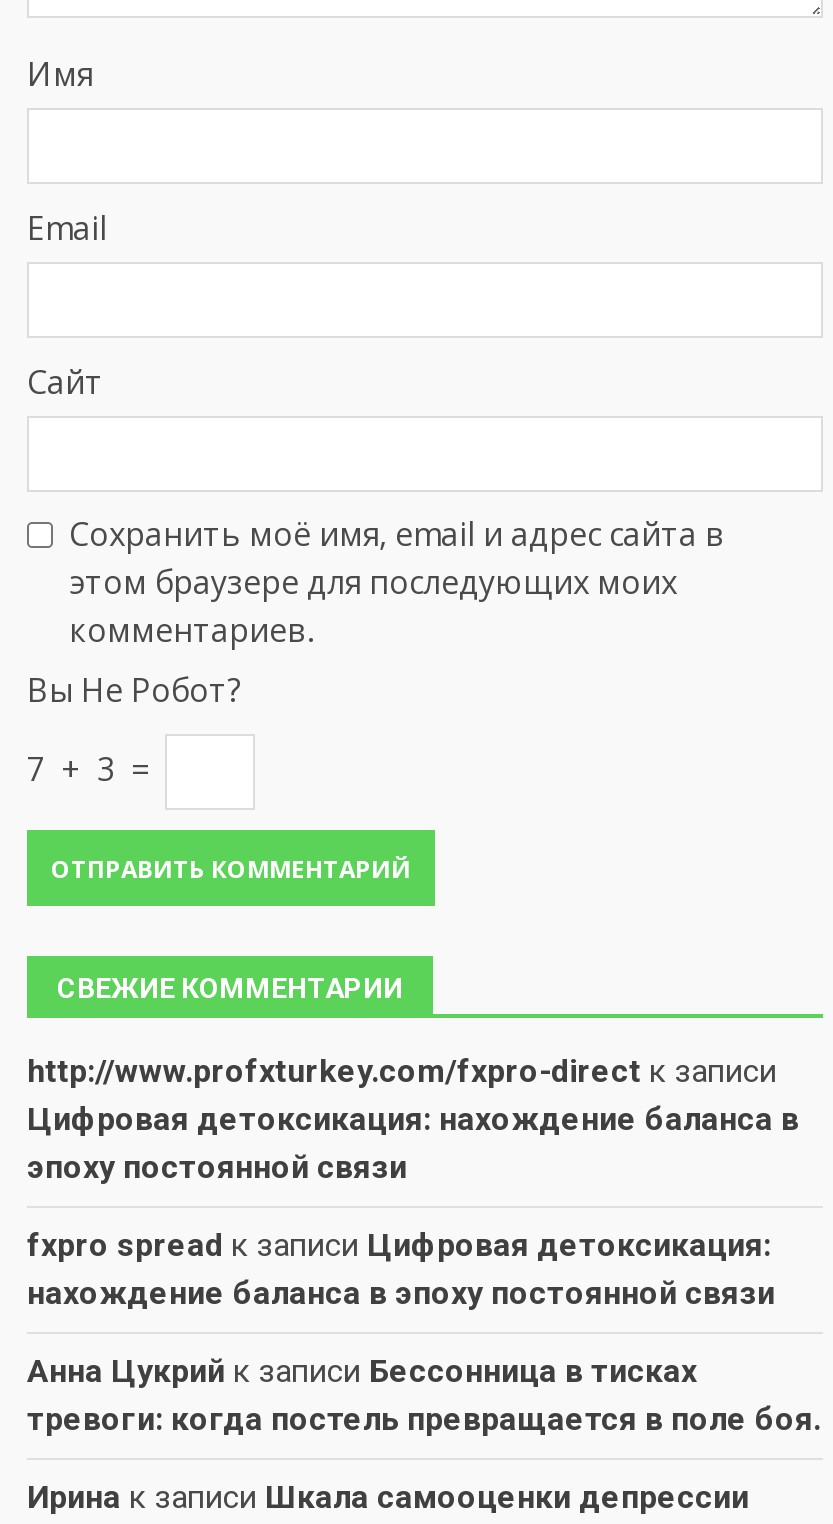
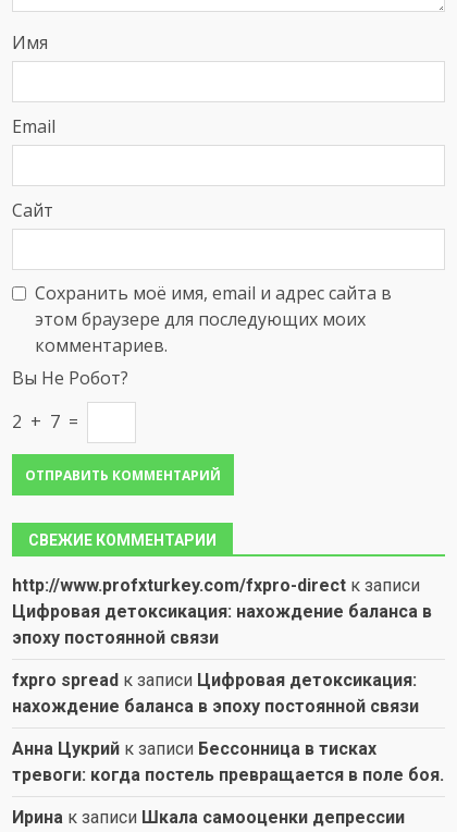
- 7 + 3 =
+ 2 + 7 =
